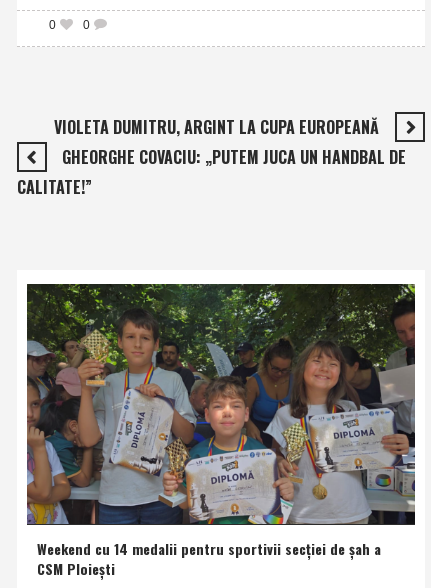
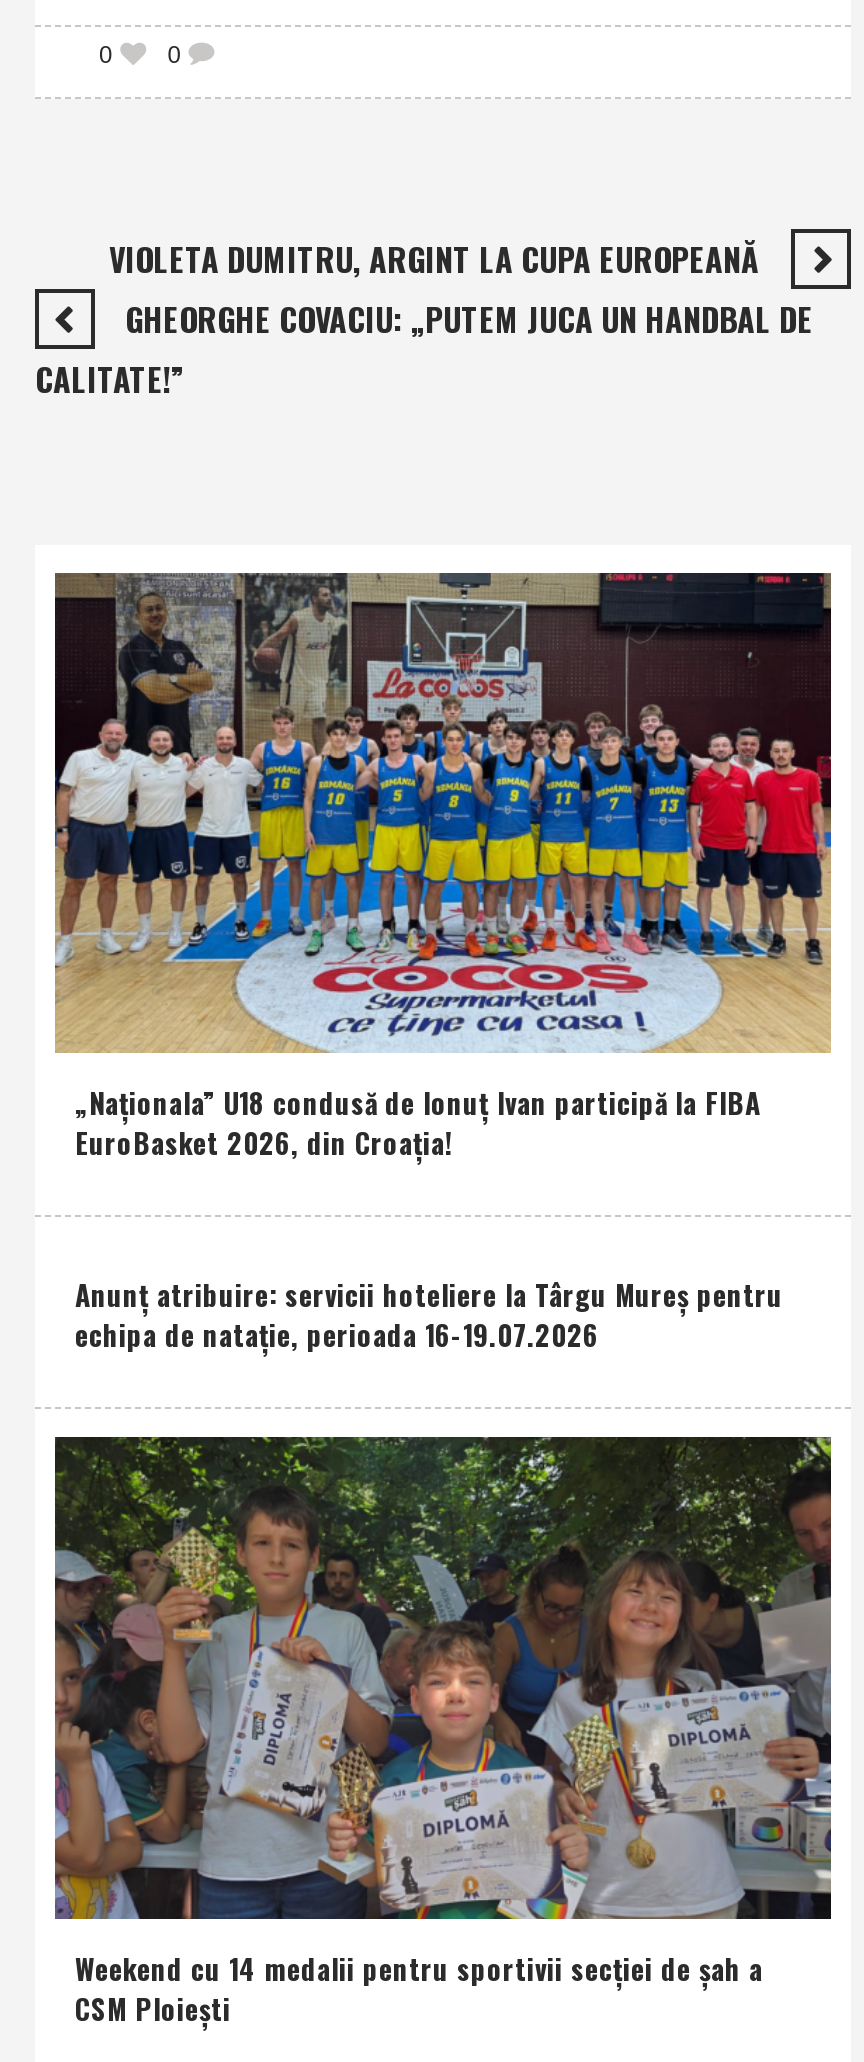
+ [image]
+ „Naţionala” U18 condusă de Ionuţ Ivan participă la FIBA
+ EuroBasket 2026, din Croaţia!

+ Anunţ atribuire: servicii hoteliere la Târgu Mureş pentru
+ echipa de nataţie, perioada 16-19.07.2026
